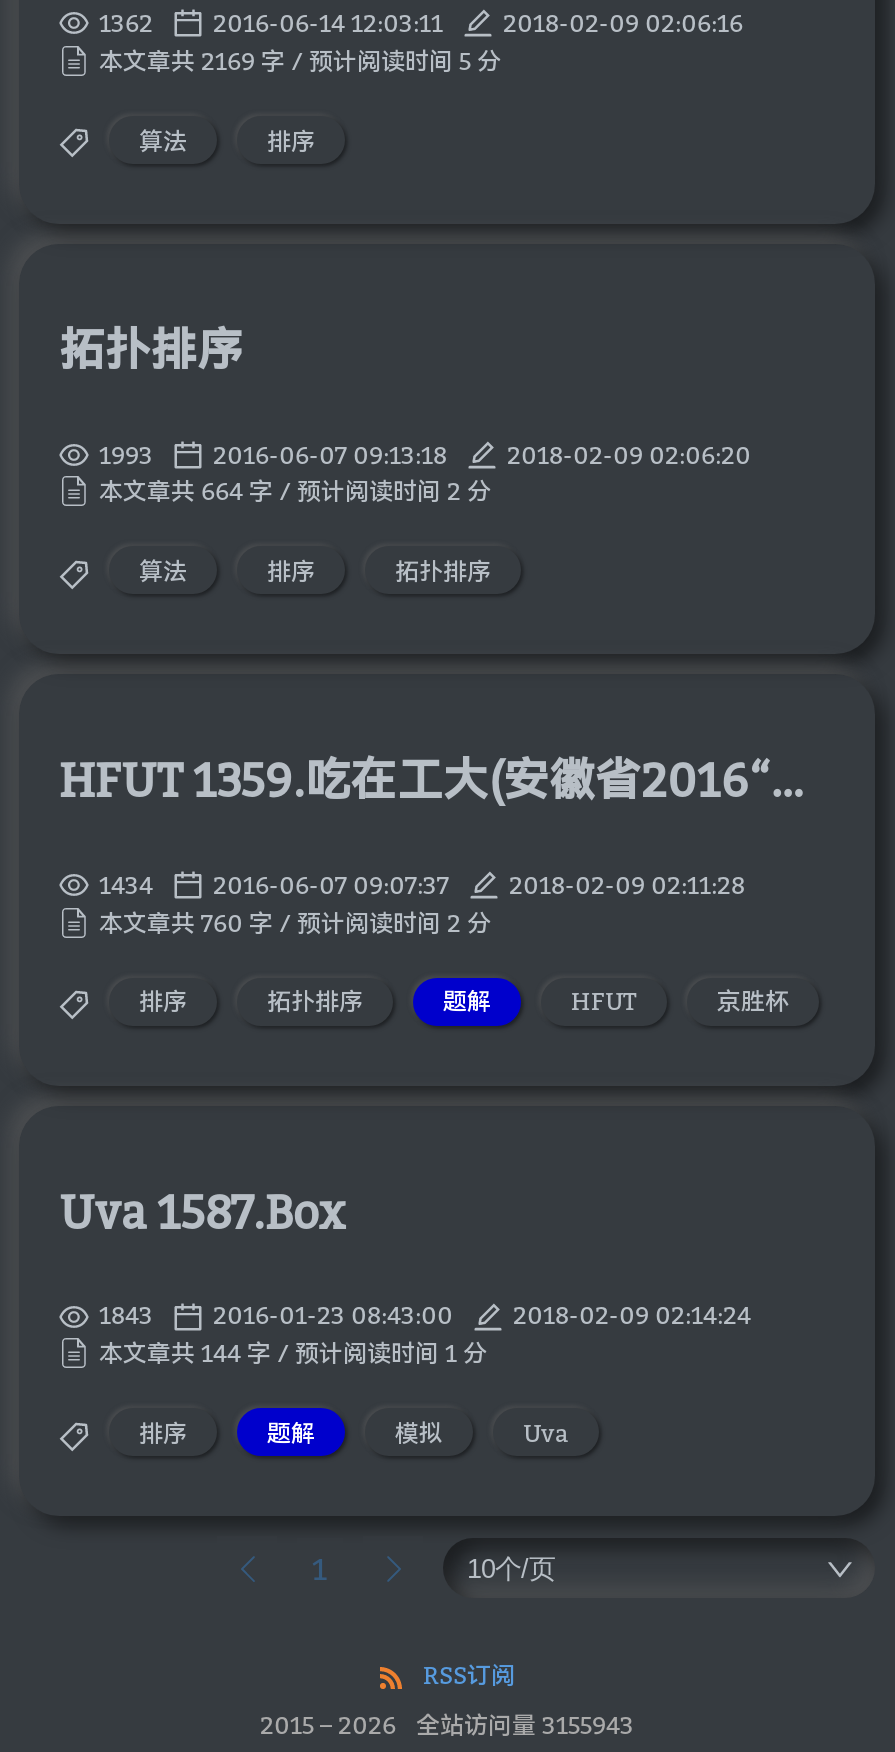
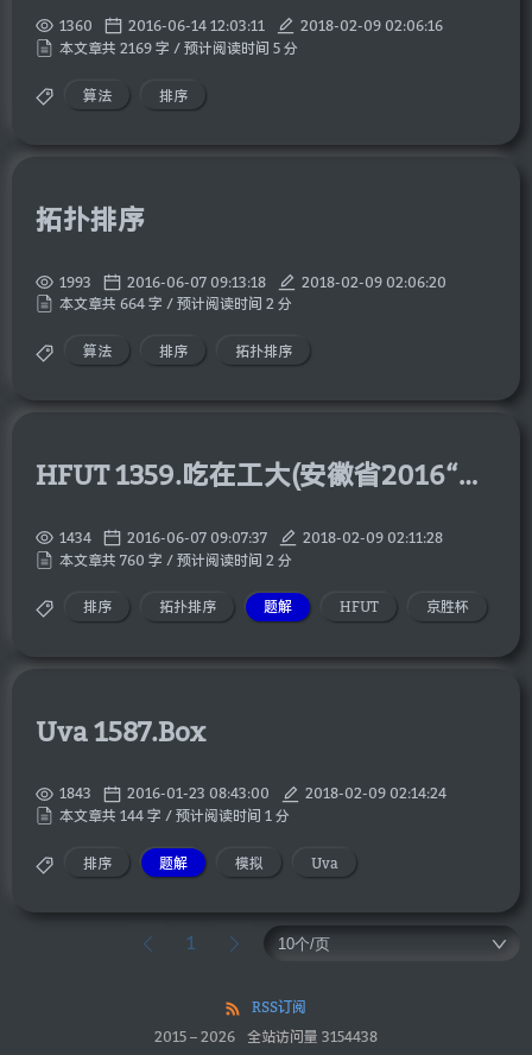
- 1362 2016-06-14 12:03:11 2018-02-09 02:06:16
+ 1360 2016-06-14 12:03:11 2018-02-09 02:06:16

- 2015 – 2026 全站访问量3155943
+ 2015 – 2026 全站访问量3154438
